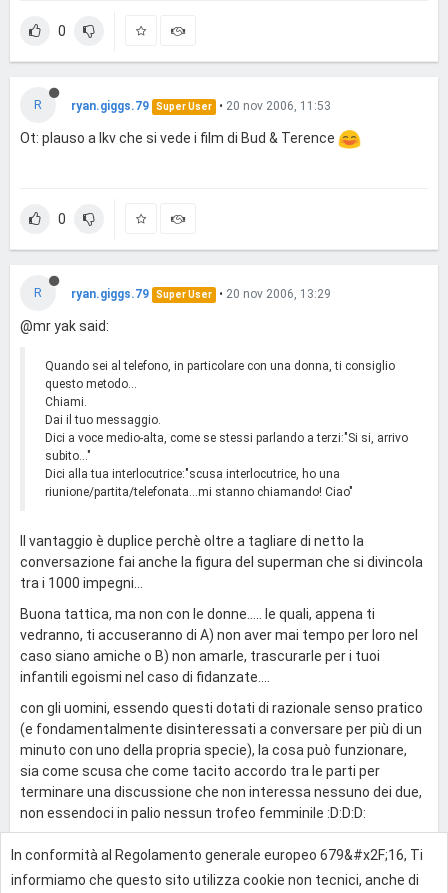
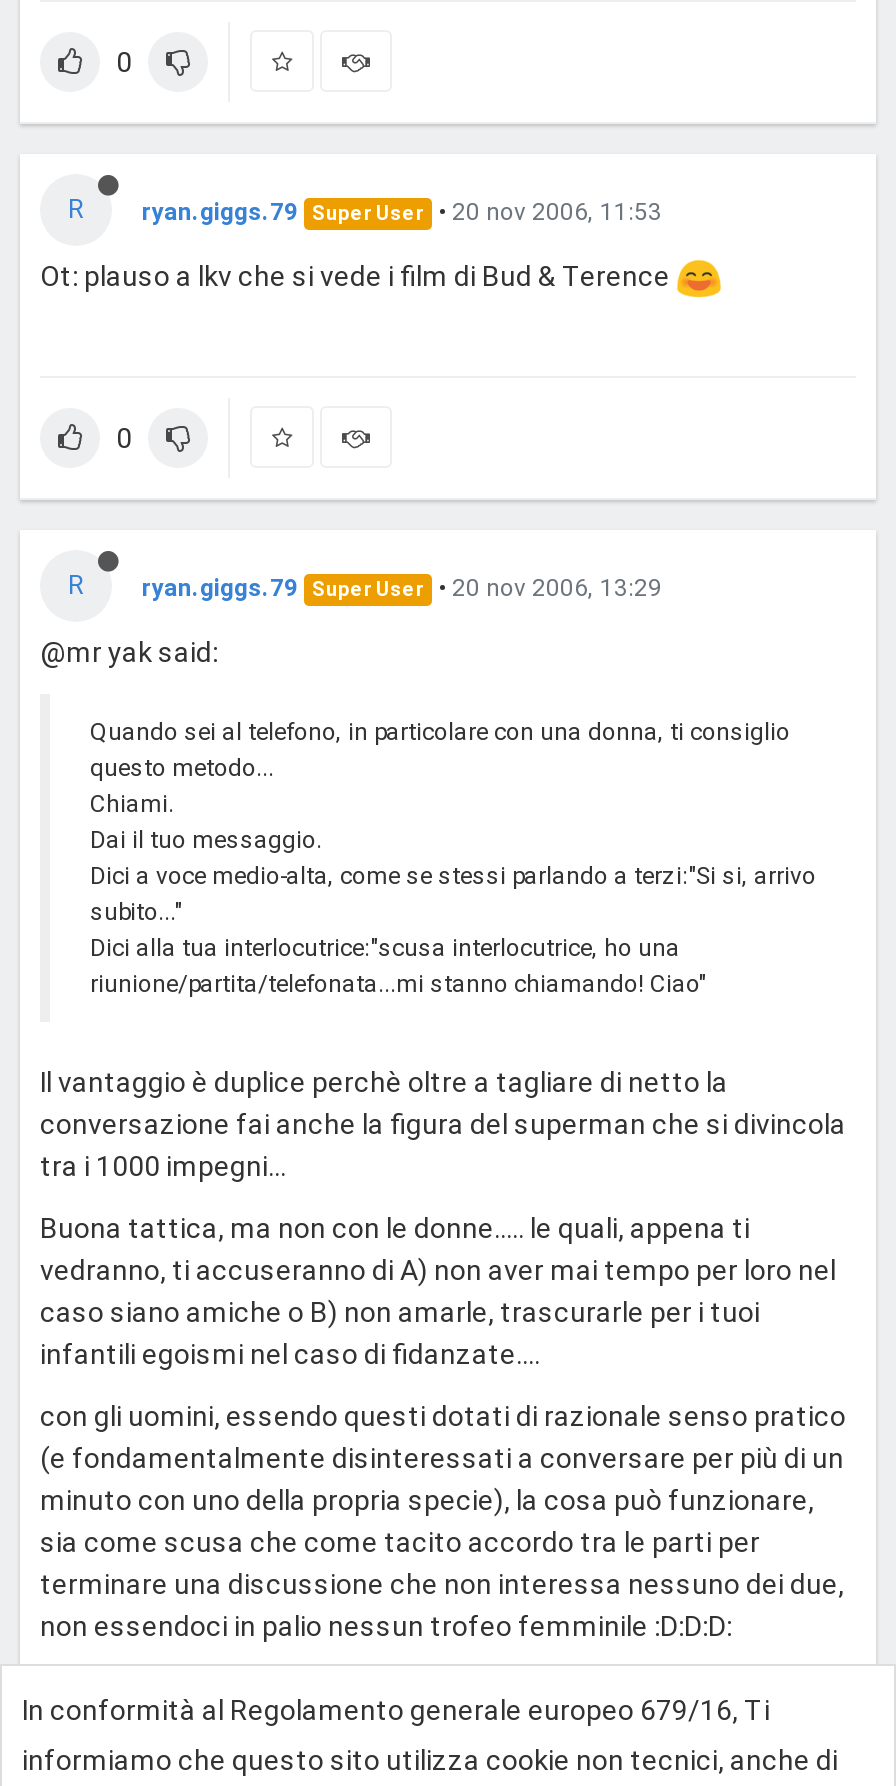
- In conformità al Regolamento generale europeo 679&#x2F;16, Ti
+ In conformità al Regolamento generale europeo 679/16, Ti
